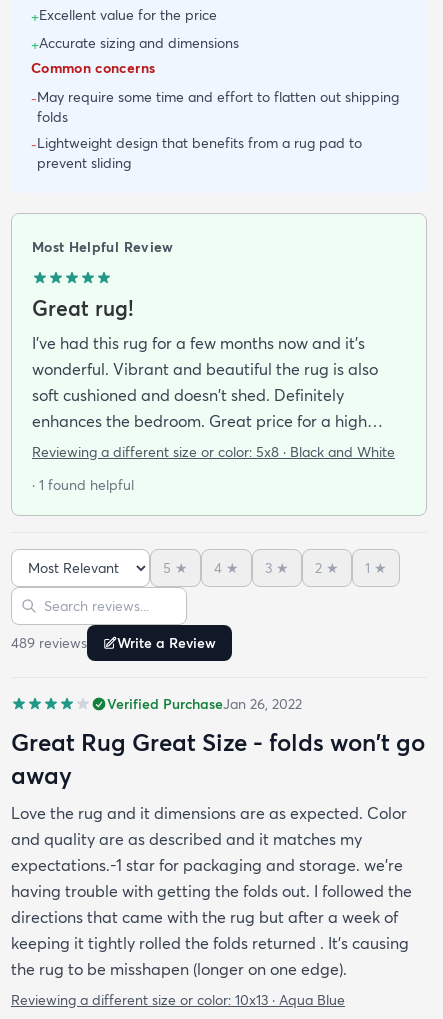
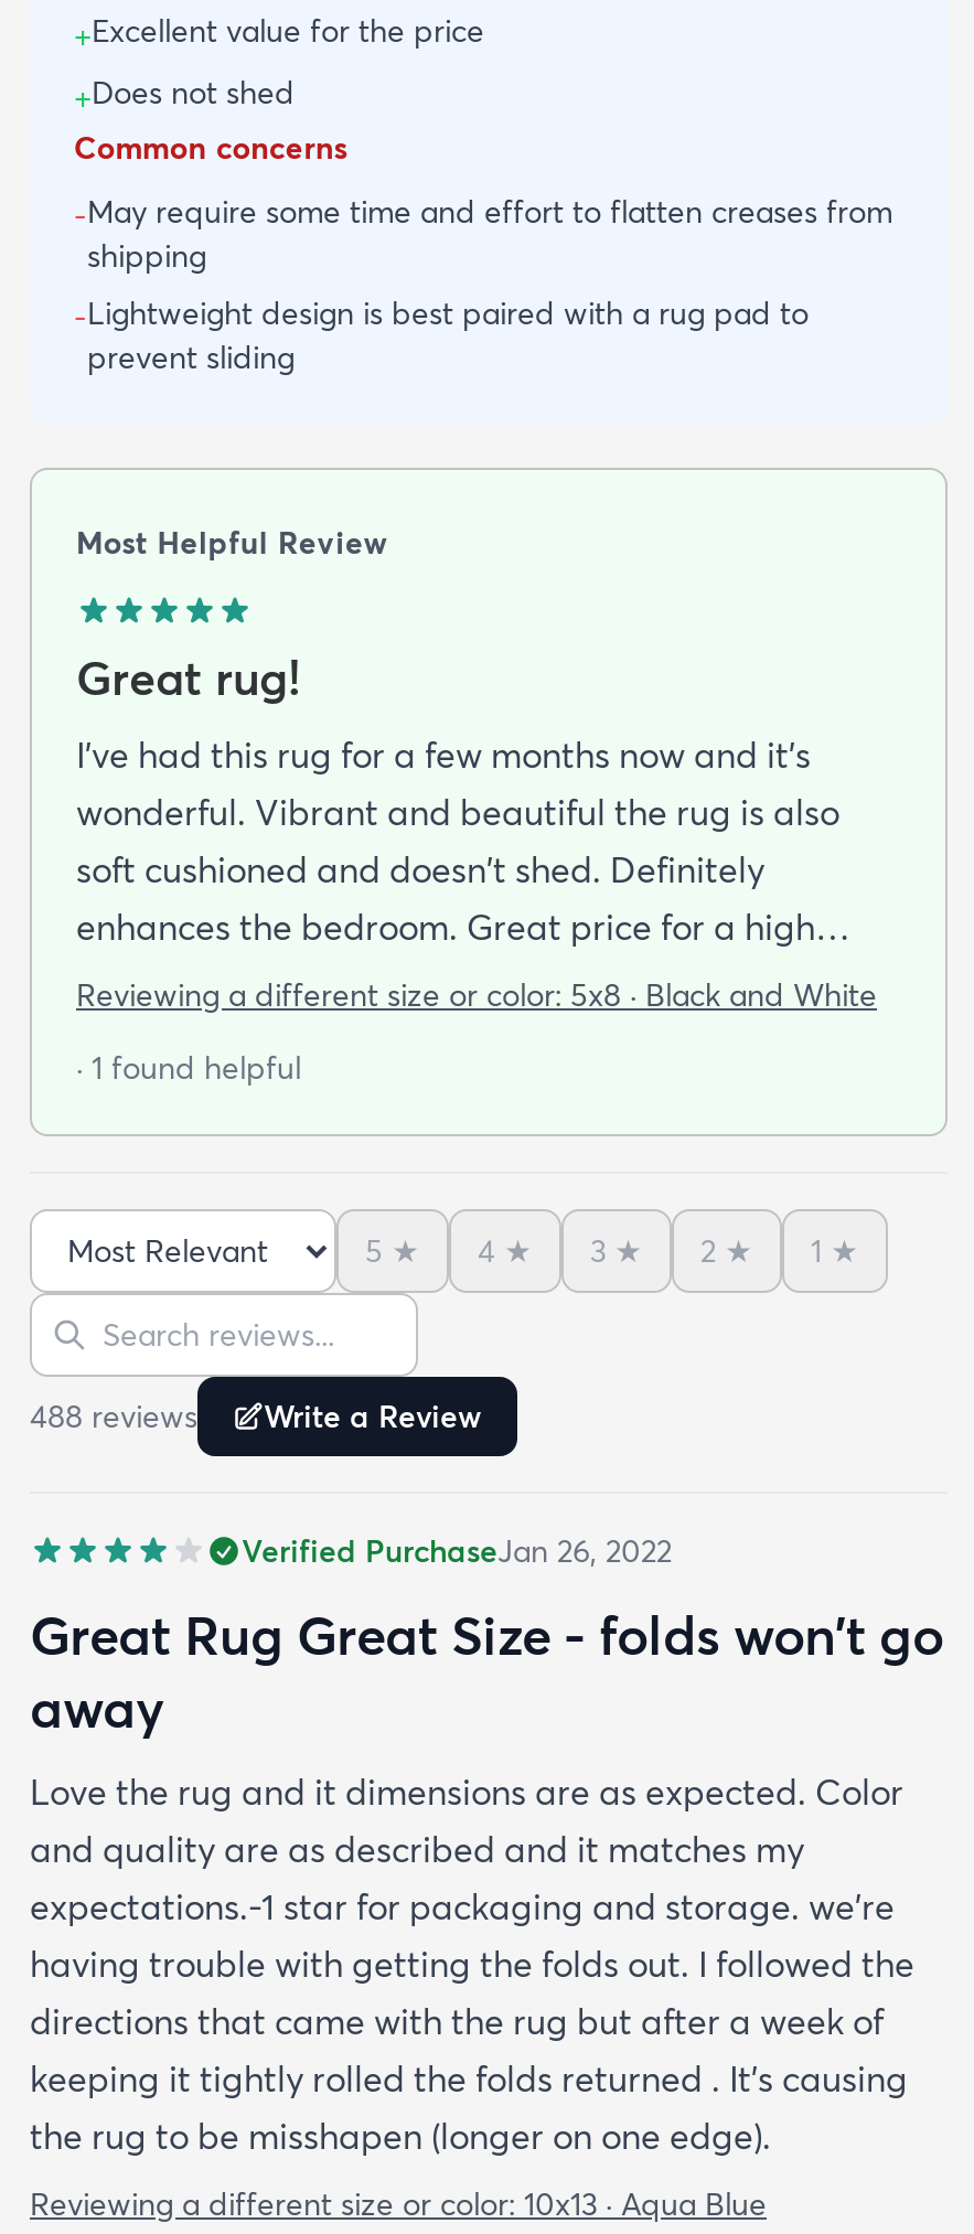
- +Accurate sizing and dimensions
+ +Does not shed

- -May require some time and effort to flatten out shipping
- folds
- -Lightweight design that benefits from a rug pad to
+ -May require some time and effort to flatten creases from
+ shipping
+ -Lightweight design is best paired with a rug pad to

- 489 reviews Write a Review
+ 488 reviews Write a Review
